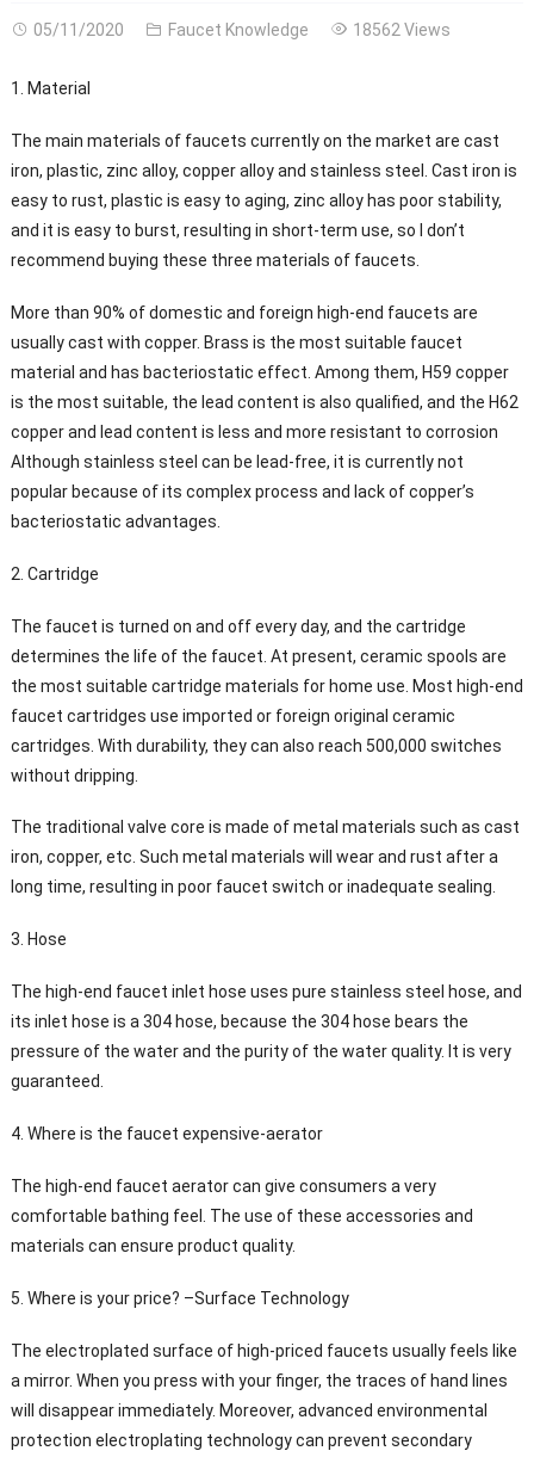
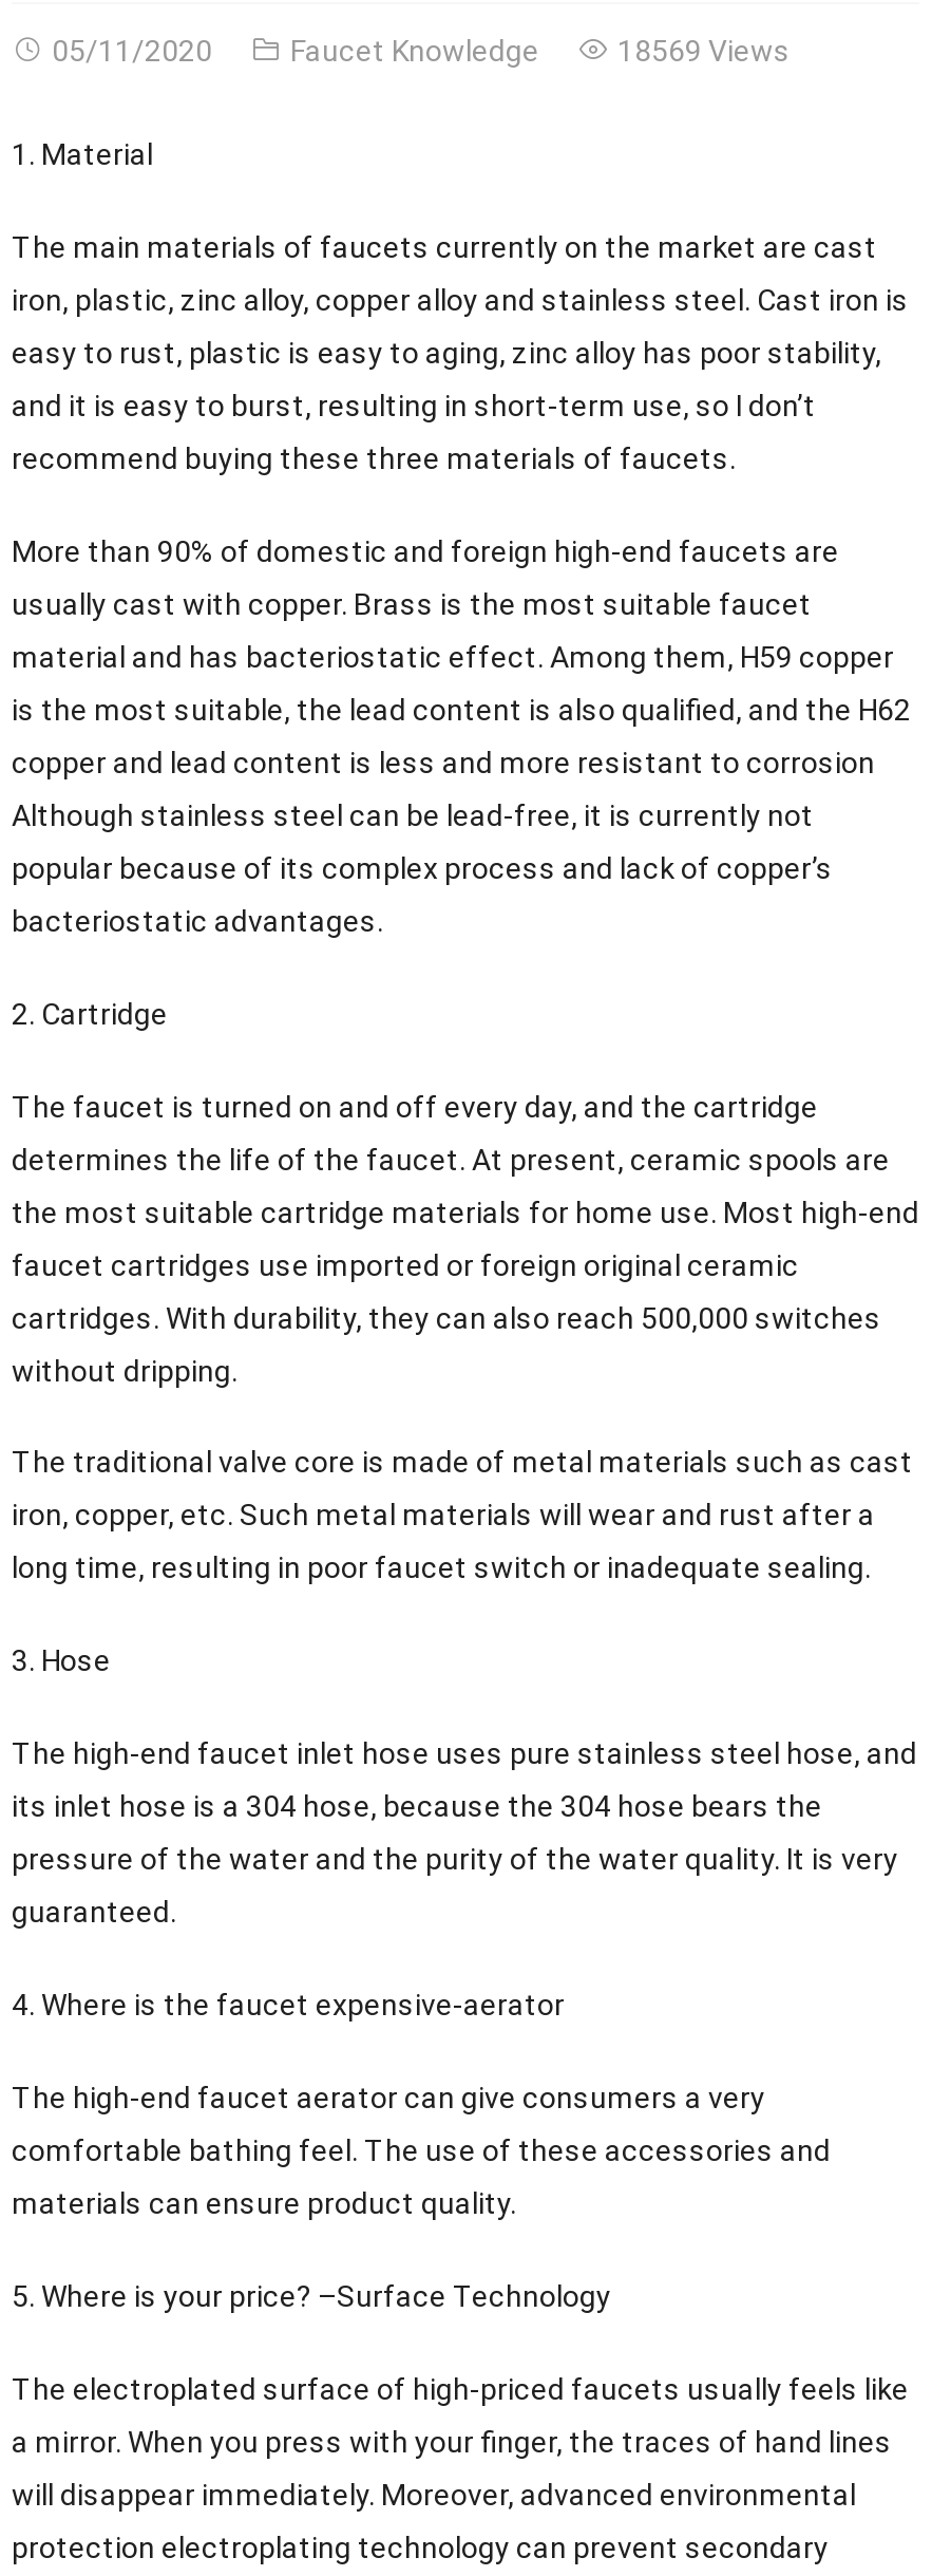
- 18562 Views
+ 18569 Views
